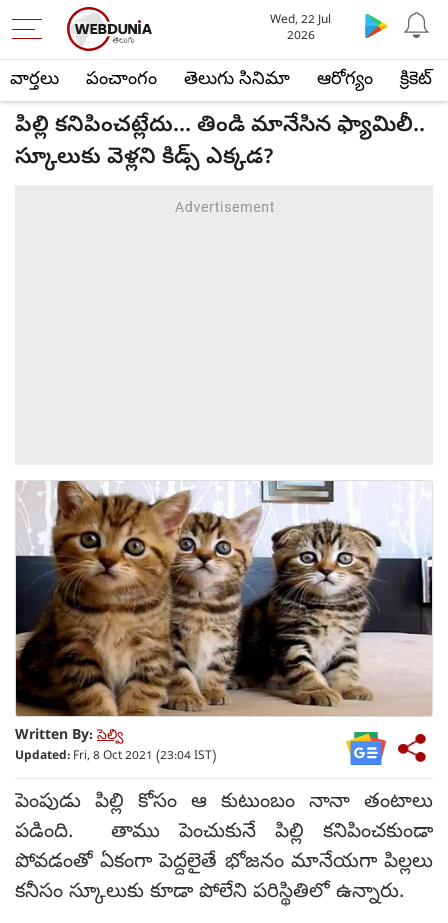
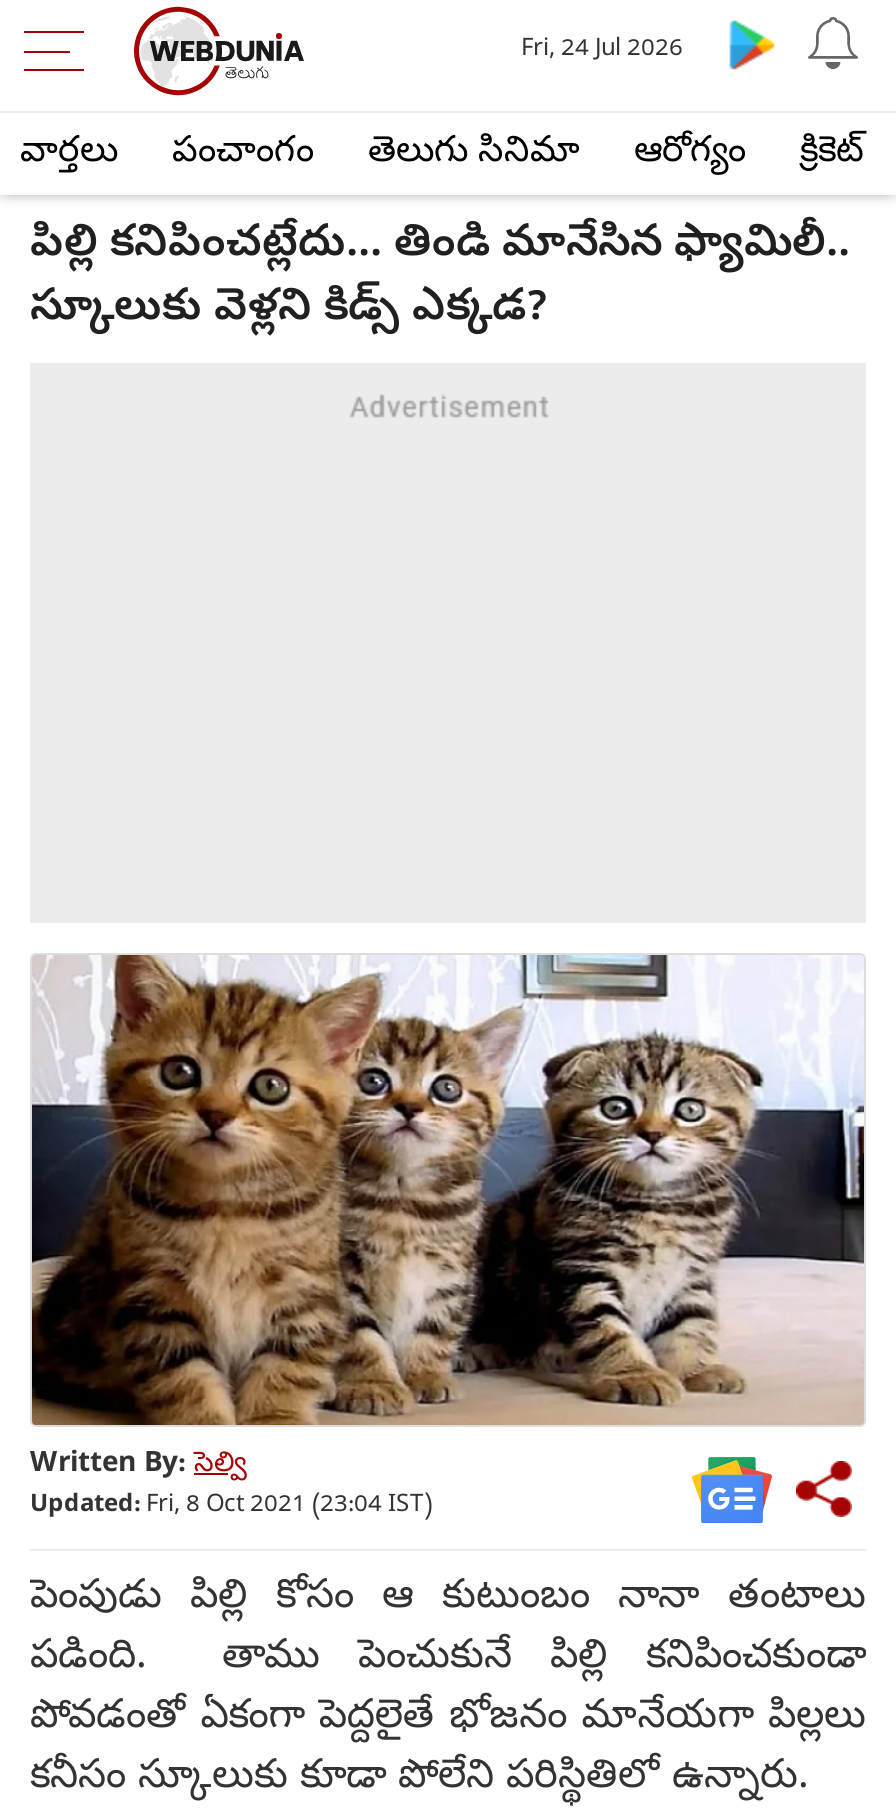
- Wed, 22 Jul
- 2026
+ Fri, 24 Jul 2026
